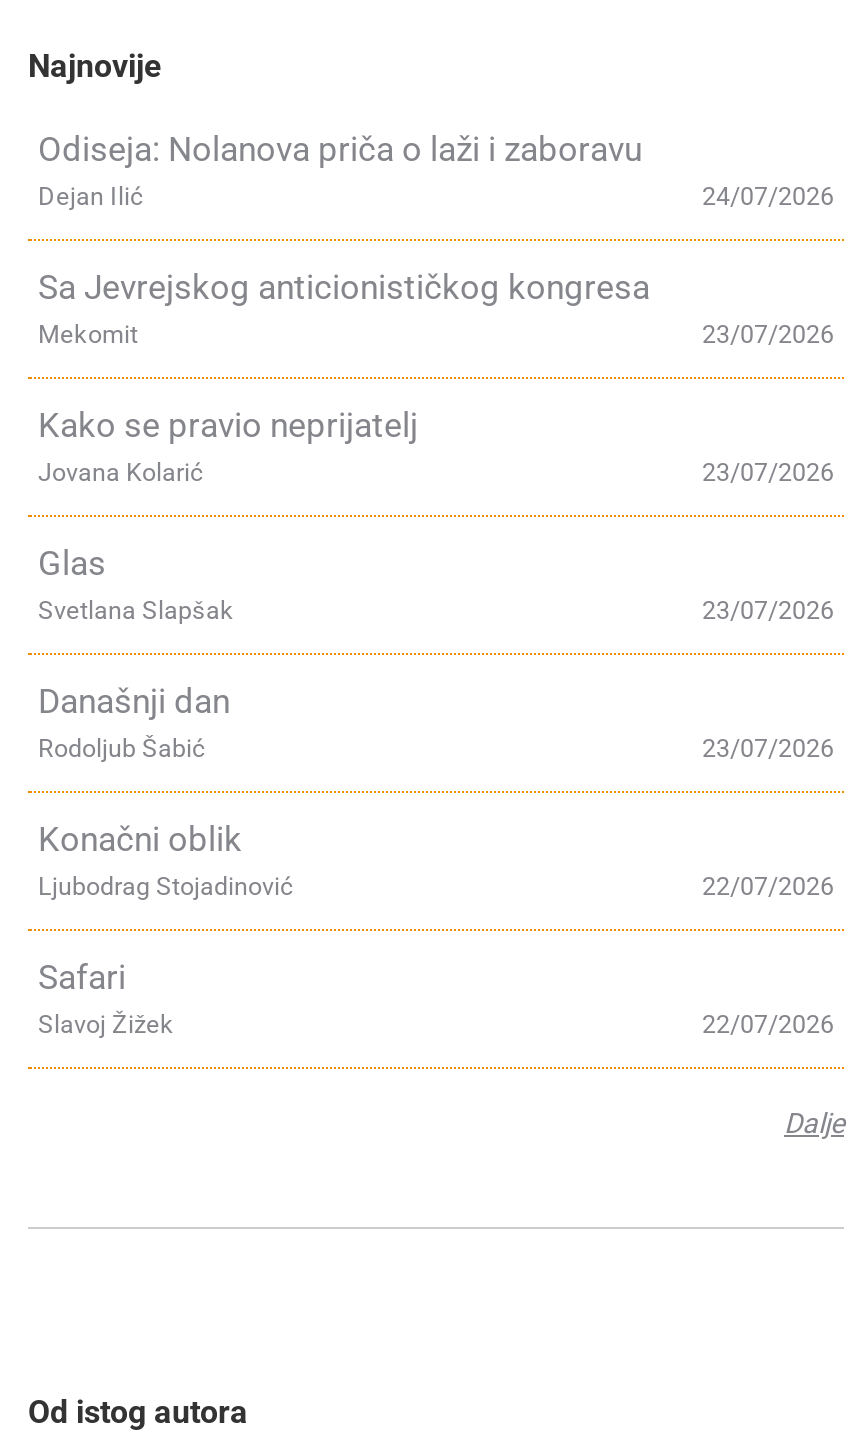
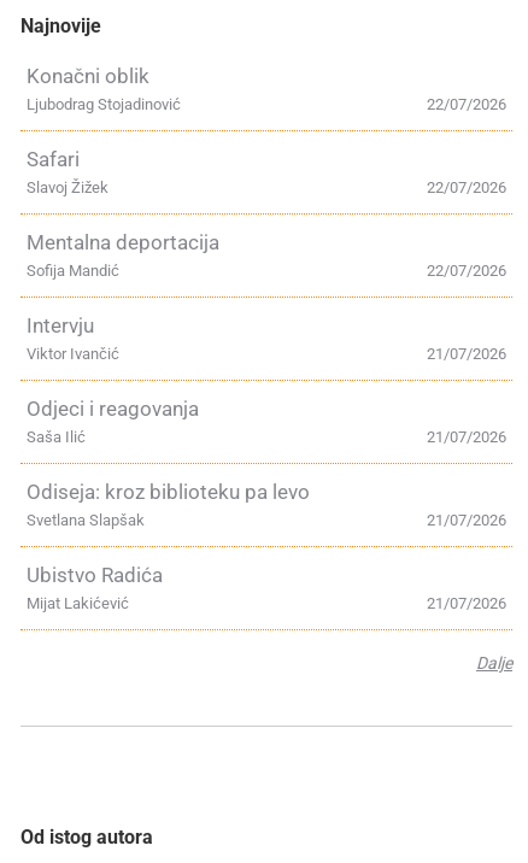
- Odiseja: Nolanova priča o laži i zaboravu
- 24/07/2026
- Dejan Ilić
- Sa Jevrejskog anticionističkog kongresa
- 23/07/2026
- Mekomit
- Kako se pravio neprijatelj
- 23/07/2026
- Jovana Kolarić
- Glas
- 23/07/2026
- Današnji dan
- 23/07/2026
- Rodoljub Šabić

moved down: Svetlana Slapšak

moved up: Konačni oblik | 22/07/2026 | Ljubodrag Stojadinović | Safari | 22/07/2026 | Slavoj Žižek

+ Mentalna deportacija
+ 22/07/2026
+ Sofija Mandić
+ Intervju
+ 21/07/2026
+ Viktor Ivančić
+ Odjeci i reagovanja
+ 21/07/2026
+ Saša Ilić
+ Odiseja: kroz biblioteku pa levo
+ 21/07/2026
+ Ubistvo Radića
+ 21/07/2026
+ Mijat Lakićević
